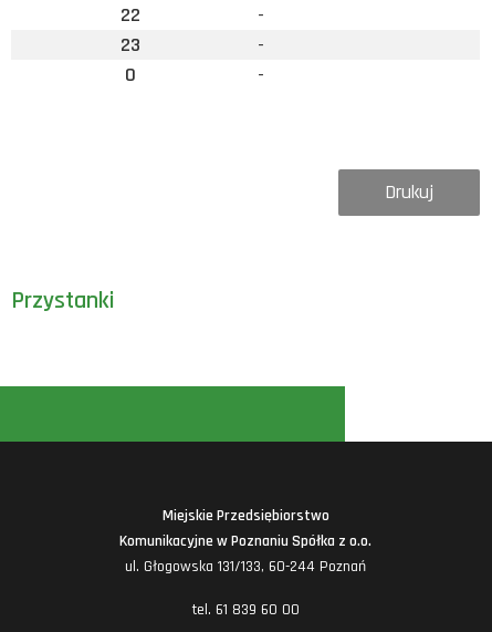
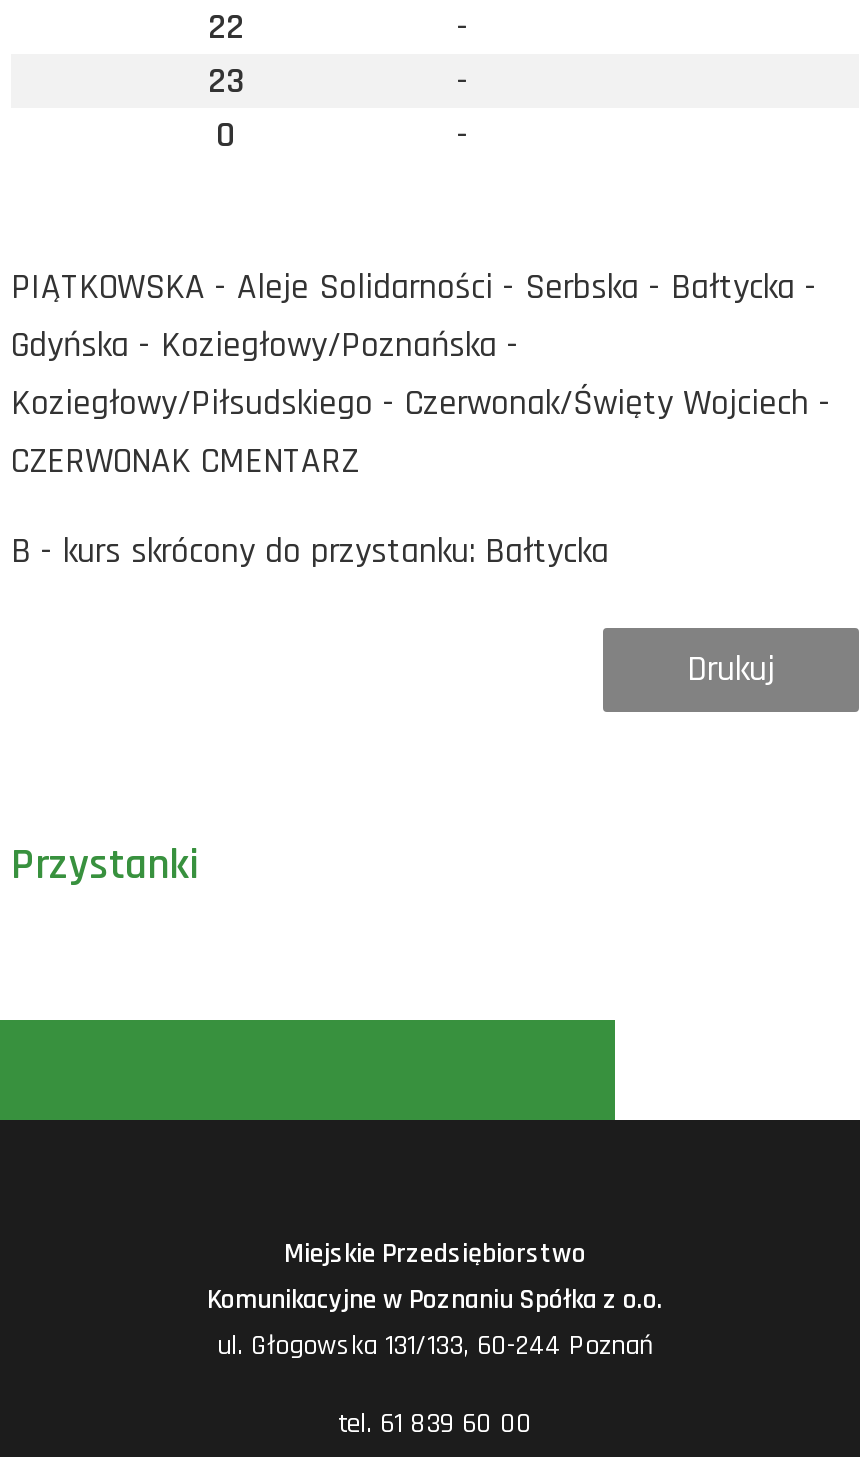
+ PIĄTKOWSKA - Aleje Solidarności - Serbska - Bałtycka -
+ Gdyńska - Koziegłowy/Poznańska -
+ Koziegłowy/Piłsudskiego - Czerwonak/Święty Wojciech -
+ CZERWONAK CMENTARZ
+ B - kurs skrócony do przystanku: Bałtycka
